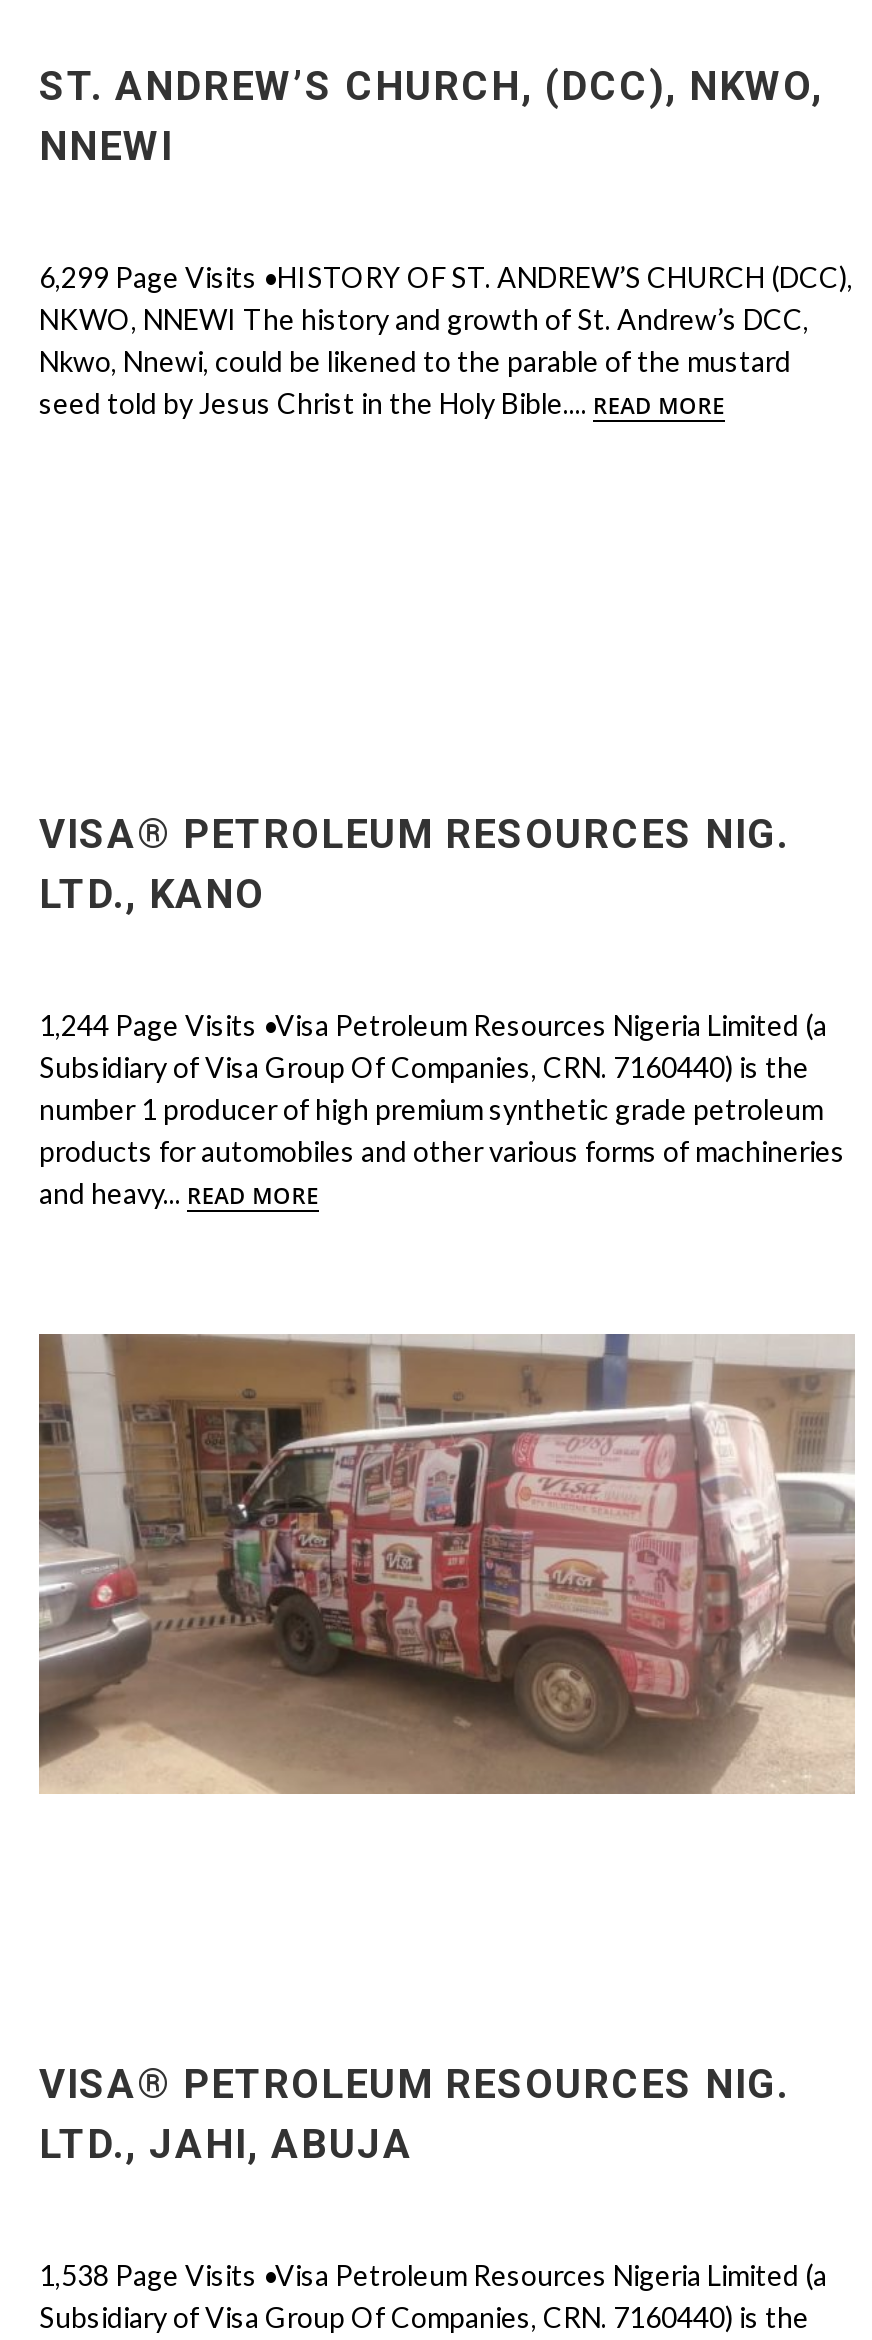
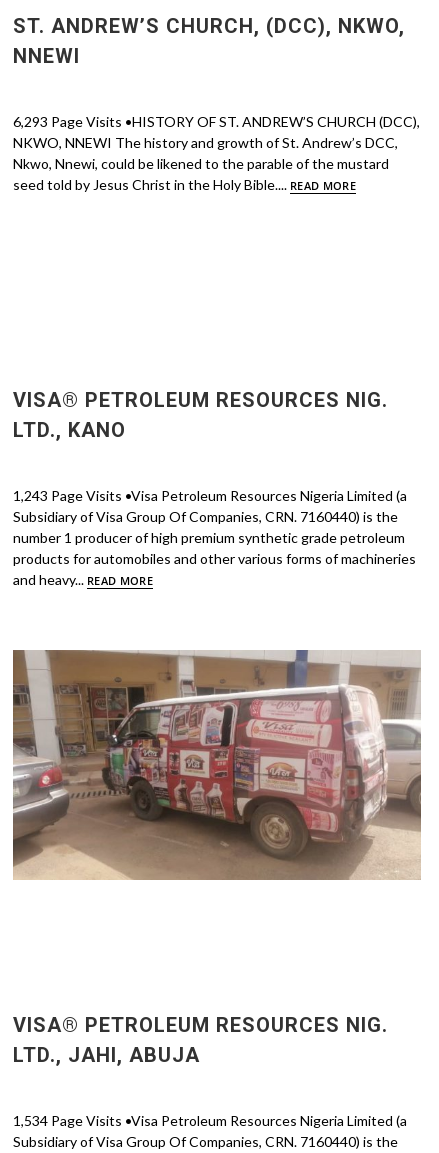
- 6,299 Page Visits •HISTORY OF ST. ANDREW’S CHURCH (DCC),
+ 6,293 Page Visits •HISTORY OF ST. ANDREW’S CHURCH (DCC),

- 1,244 Page Visits •Visa Petroleum Resources Nigeria Limited (a
+ 1,243 Page Visits •Visa Petroleum Resources Nigeria Limited (a

- 1,538 Page Visits •Visa Petroleum Resources Nigeria Limited (a
+ 1,534 Page Visits •Visa Petroleum Resources Nigeria Limited (a
